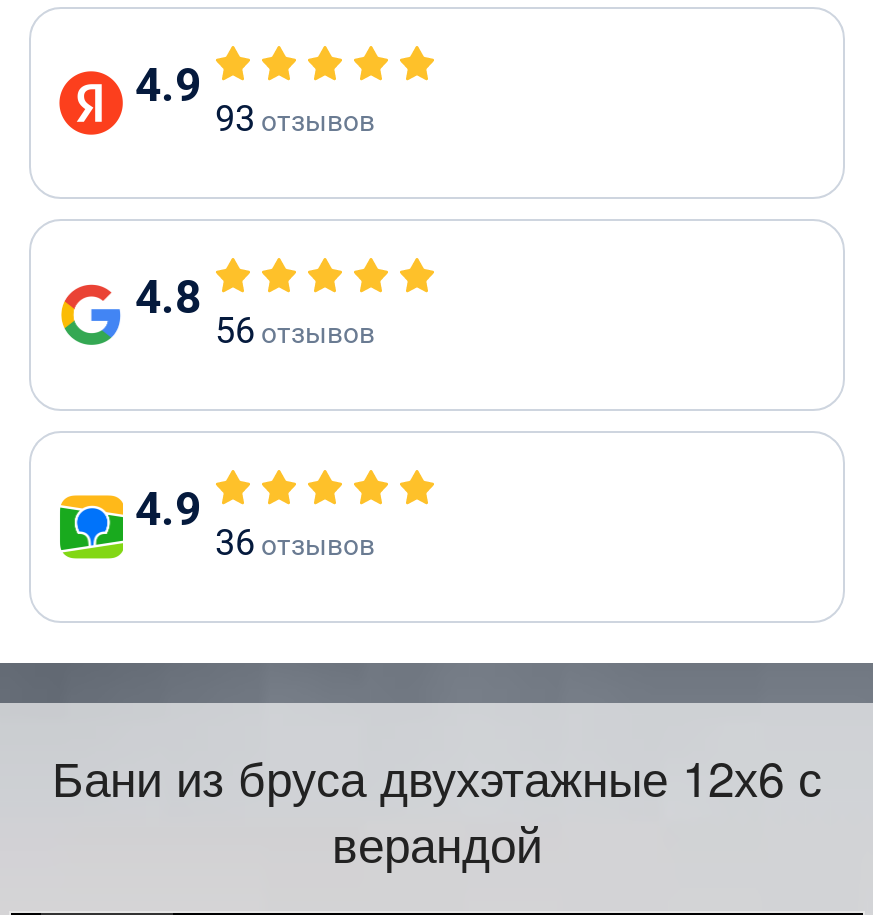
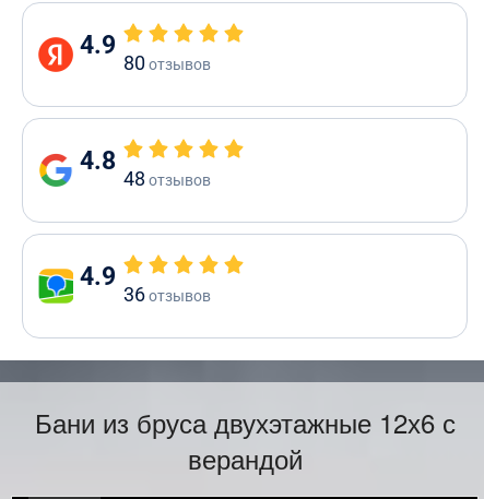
- 93 отзывов
+ 80 отзывов

- 56 отзывов
+ 48 отзывов
